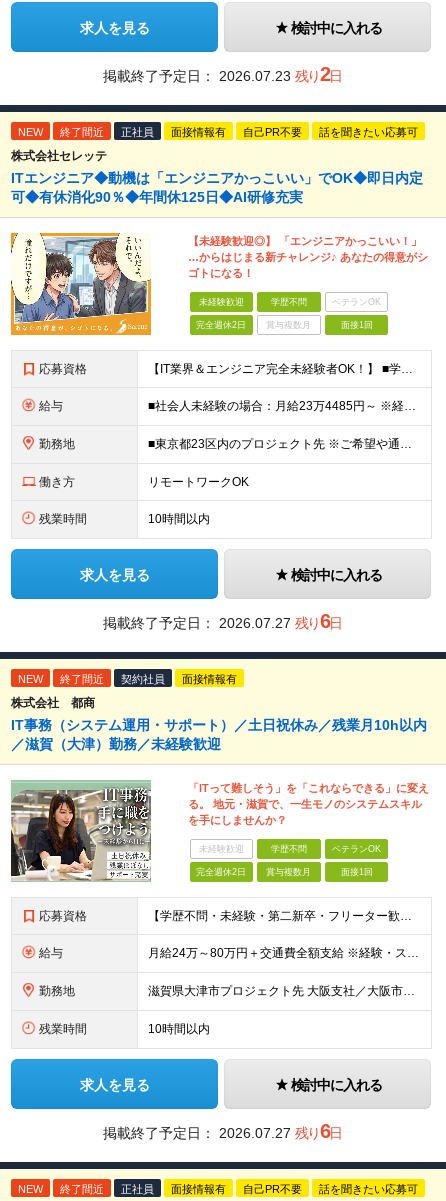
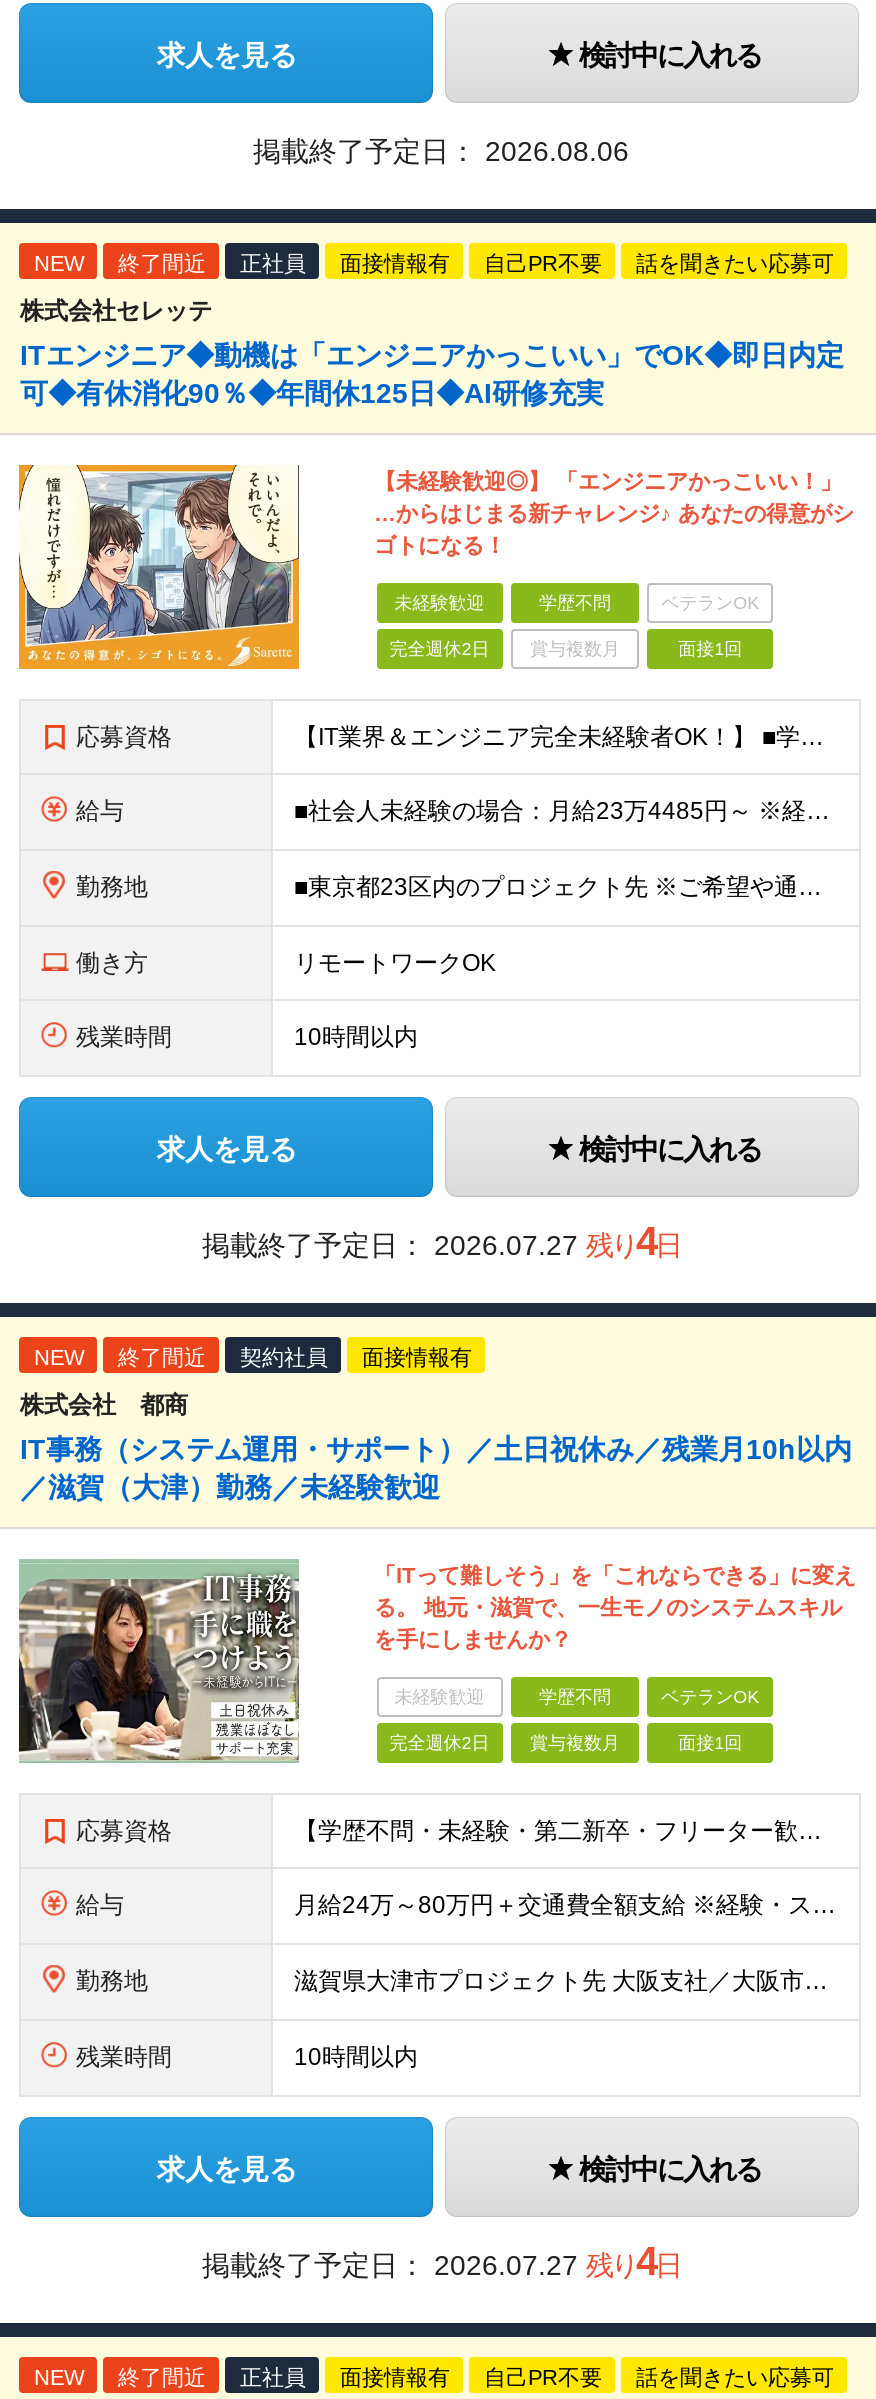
- 掲載終了予定日：2026.07.23 残り2日
+ 掲載終了予定日：2026.08.06

- 掲載終了予定日：2026.07.27 残り6日
+ 掲載終了予定日：2026.07.27 残り4日

- 掲載終了予定日：2026.07.27 残り6日
+ 掲載終了予定日：2026.07.27 残り4日
